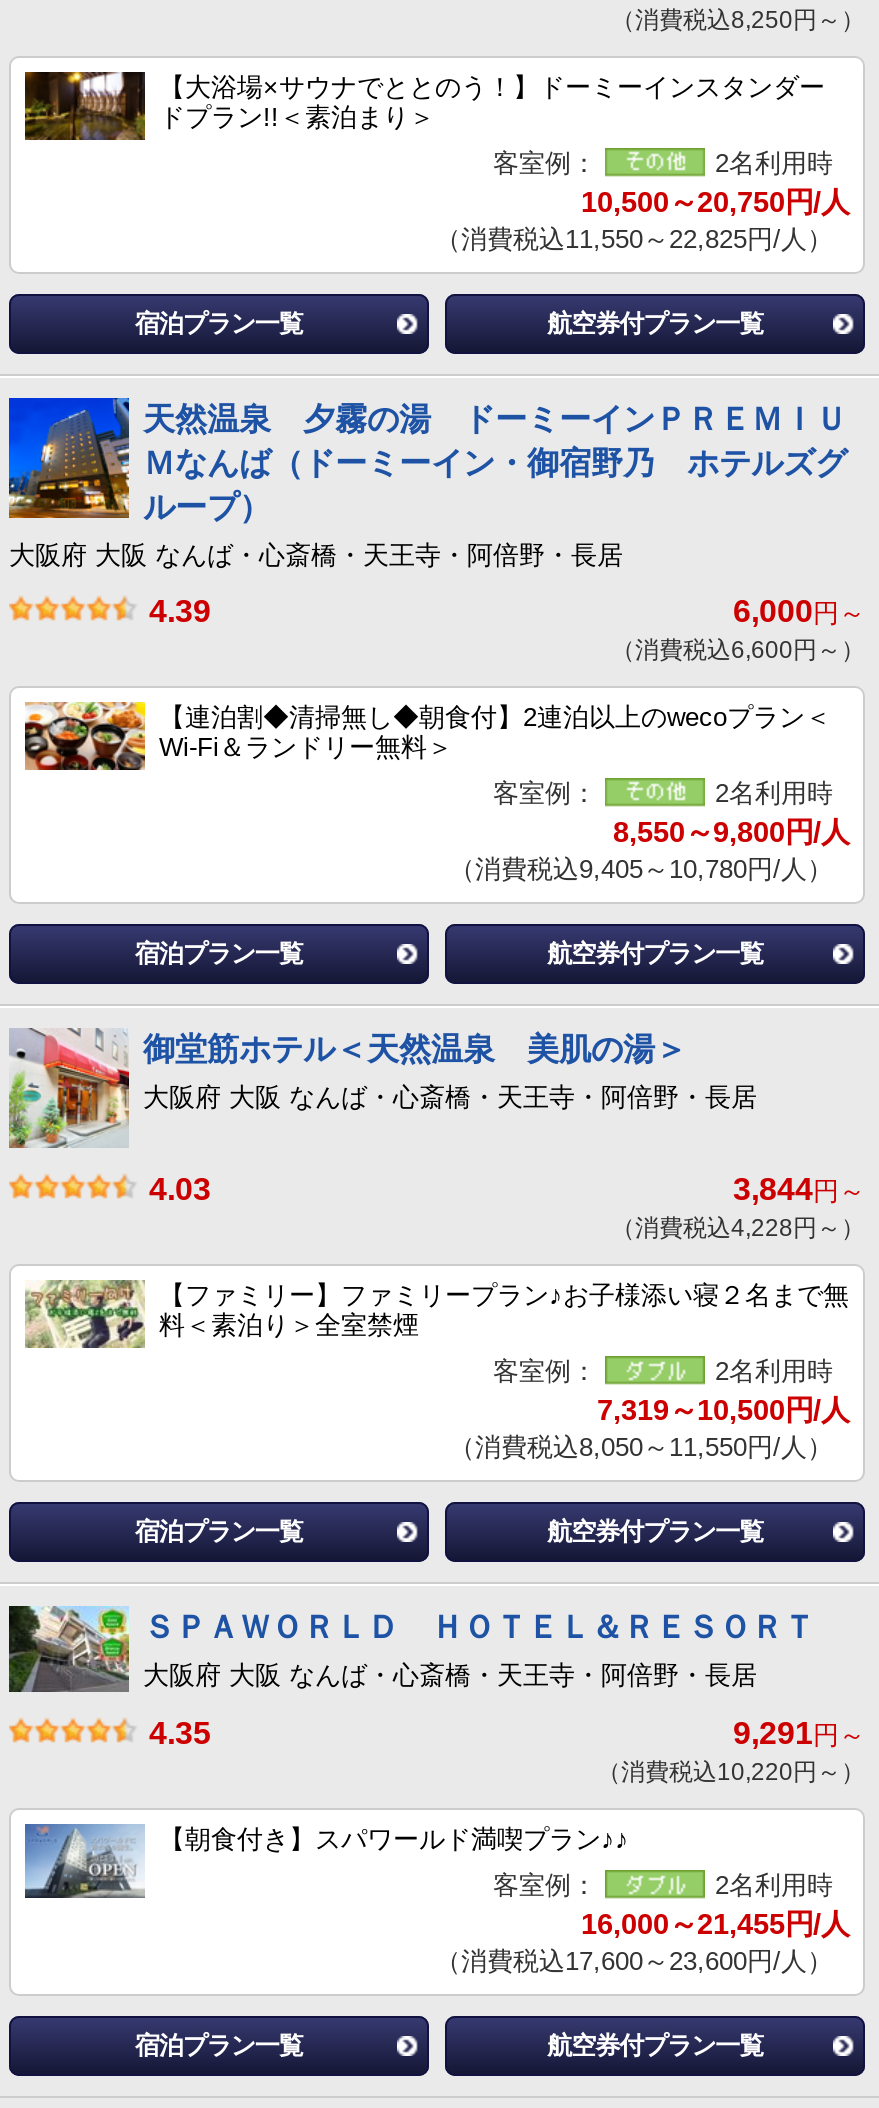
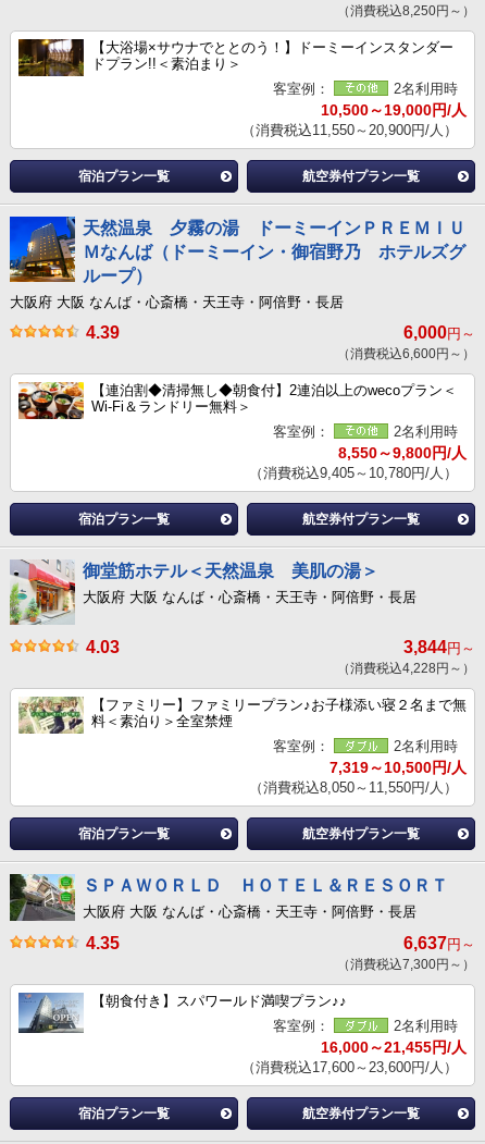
- 10,500～20,750円/人
+ 10,500～19,000円/人

- （消費税込11,550～22,825円/人）
+ （消費税込11,550～20,900円/人）

- 9,291円～
+ 6,637円～

- （消費税込10,220円～）
+ （消費税込7,300円～）
